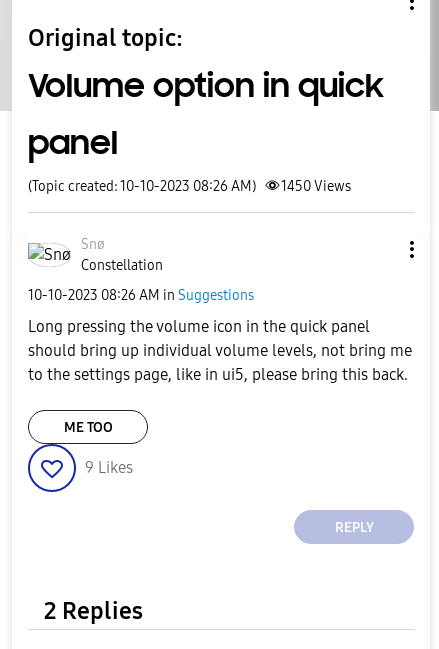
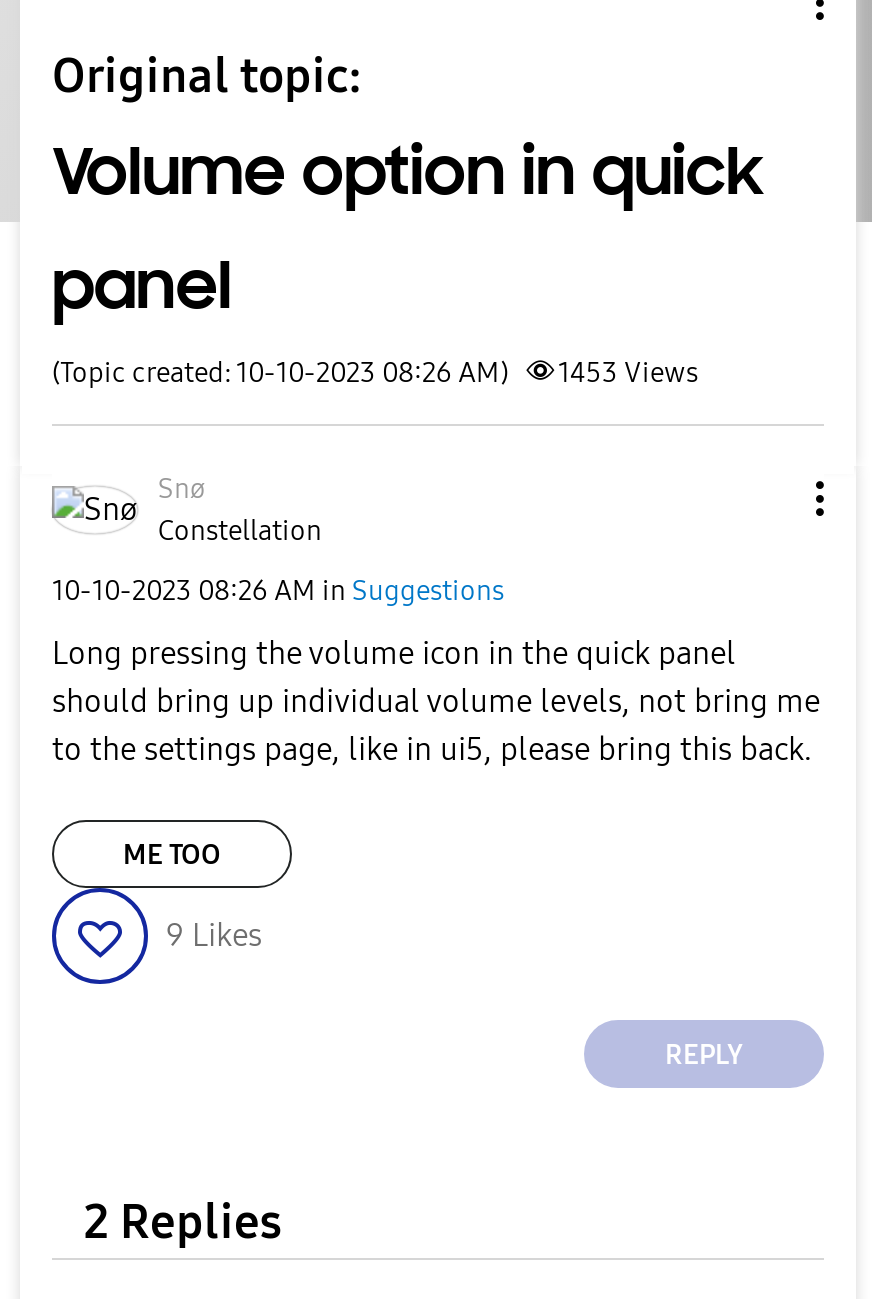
- (Topic created: 10-10-2023 08:26 AM) 1450 Views
+ (Topic created: 10-10-2023 08:26 AM) 1453 Views
